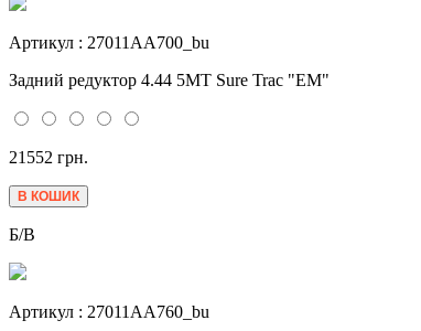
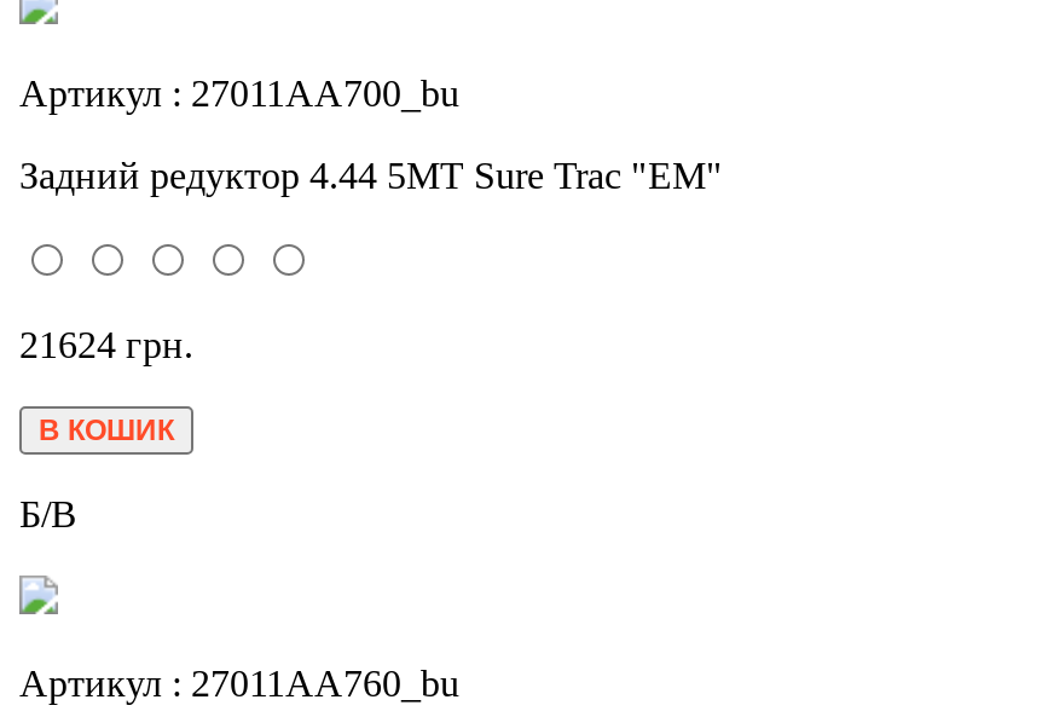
- 21552 грн.
+ 21624 грн.
